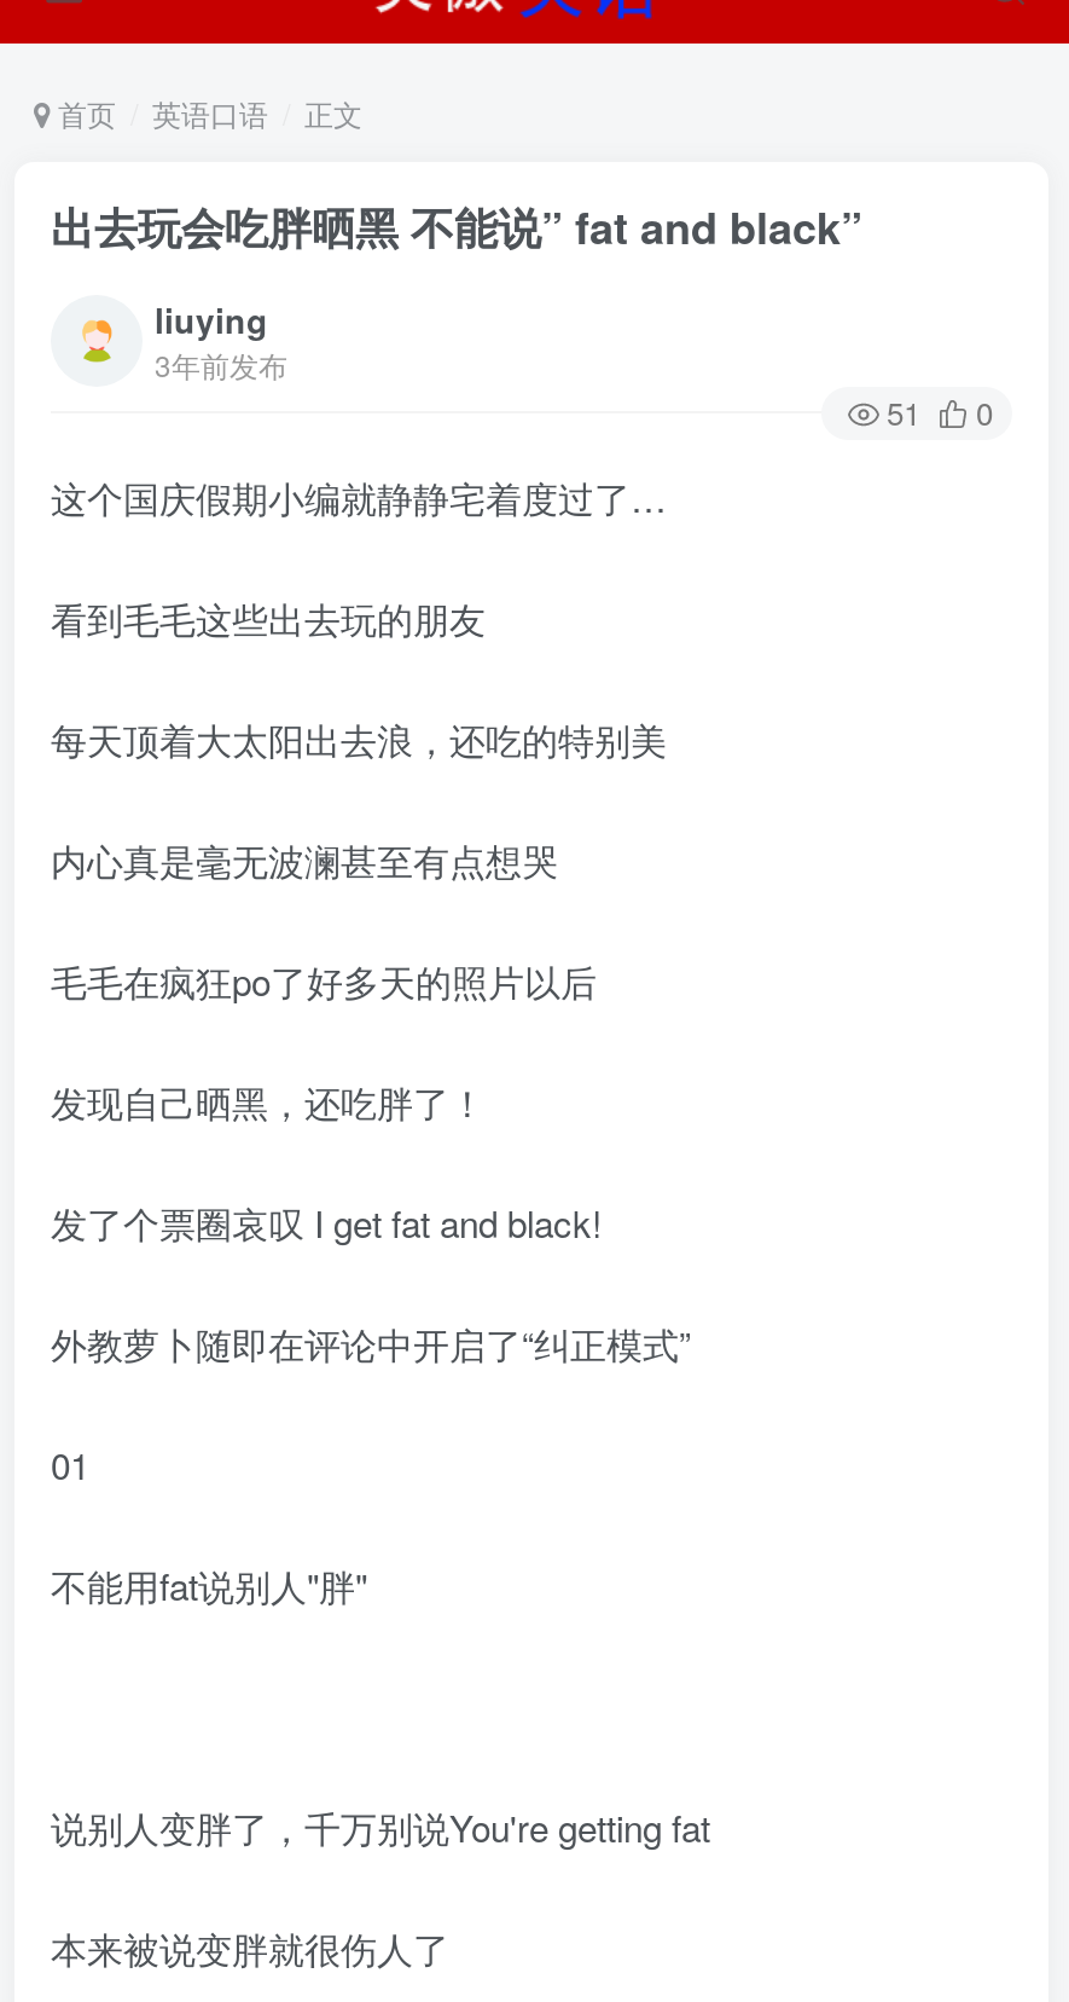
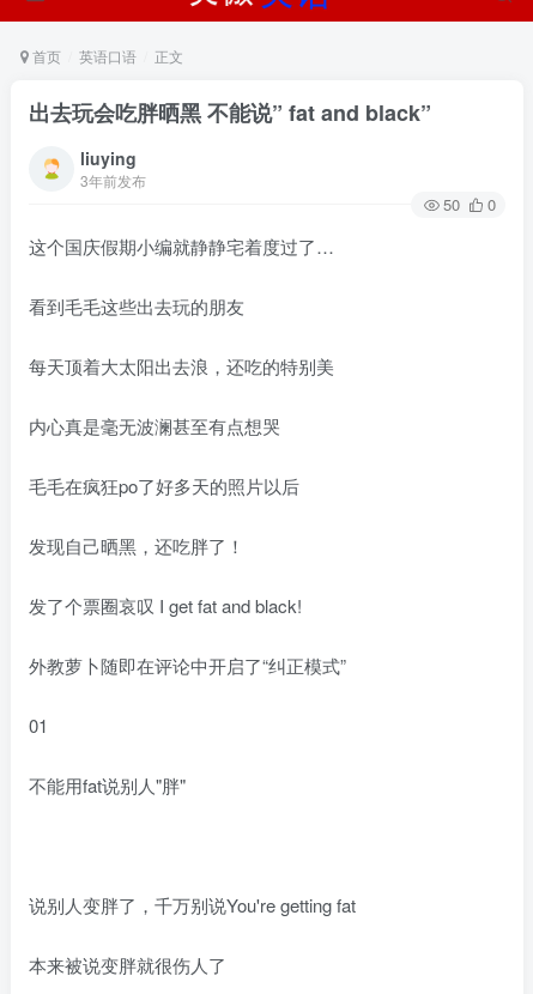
- 51 0
+ 50 0
